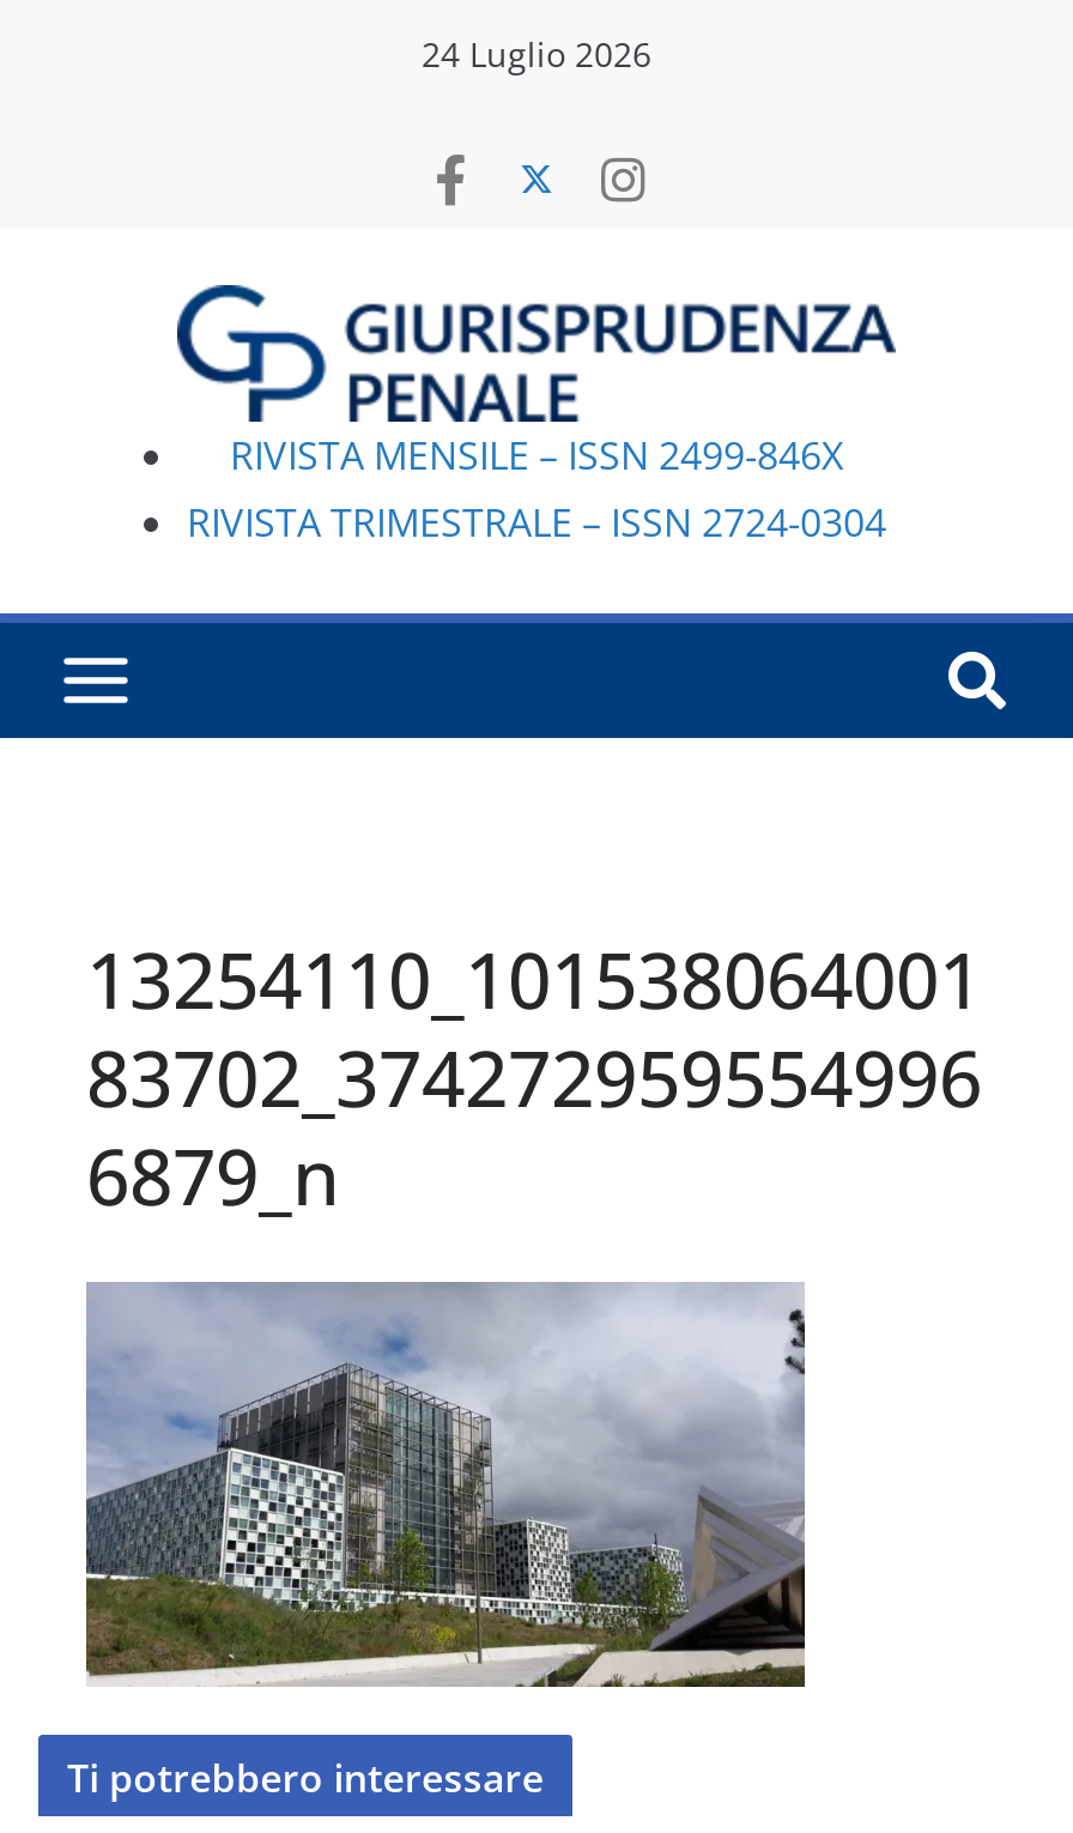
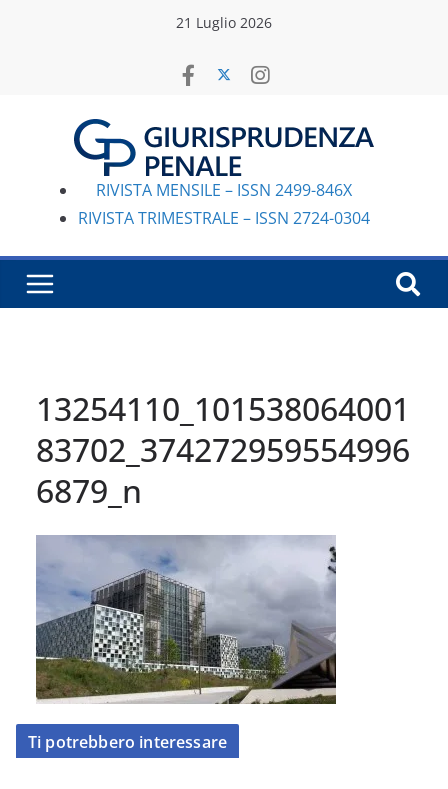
- 24 Luglio 2026
+ 21 Luglio 2026
